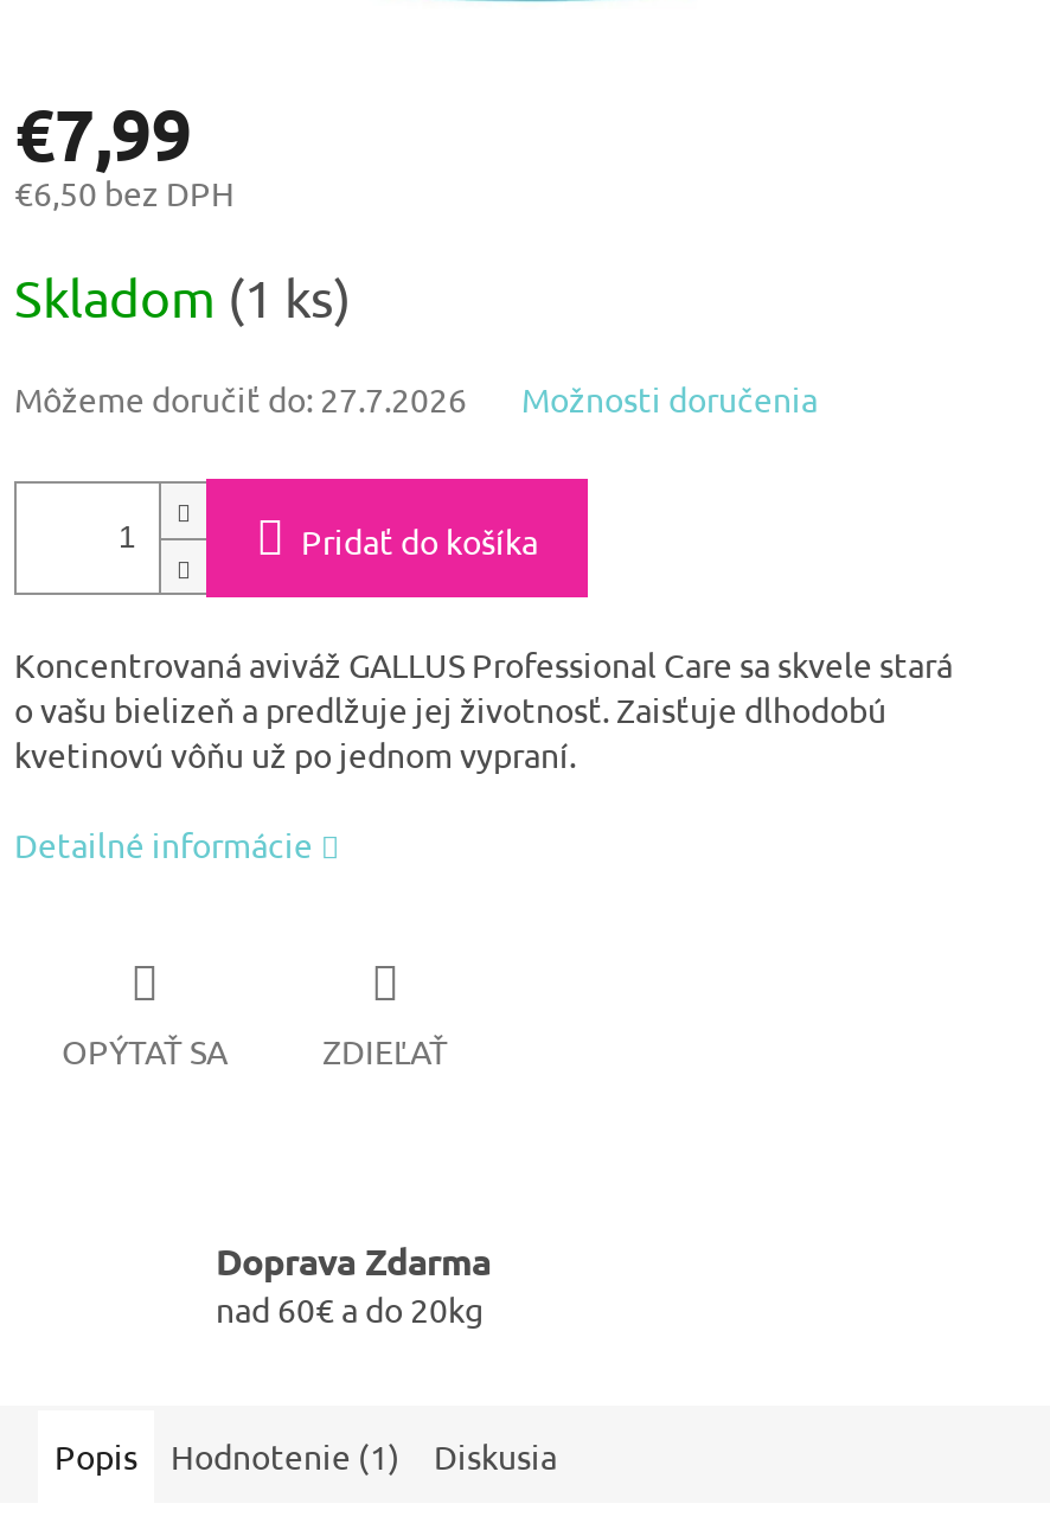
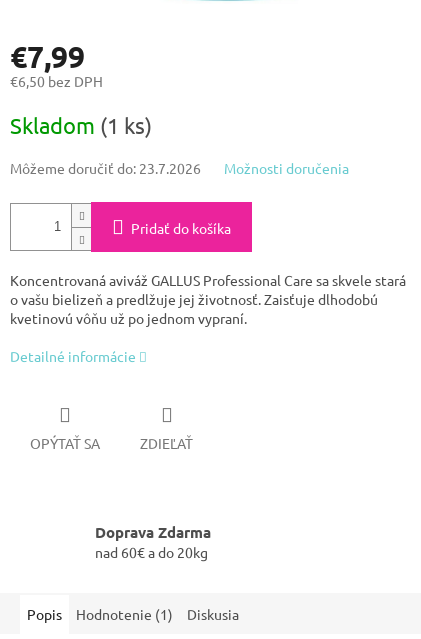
- Môžeme doručiť do: 27.7.2026
+ Môžeme doručiť do: 23.7.2026
